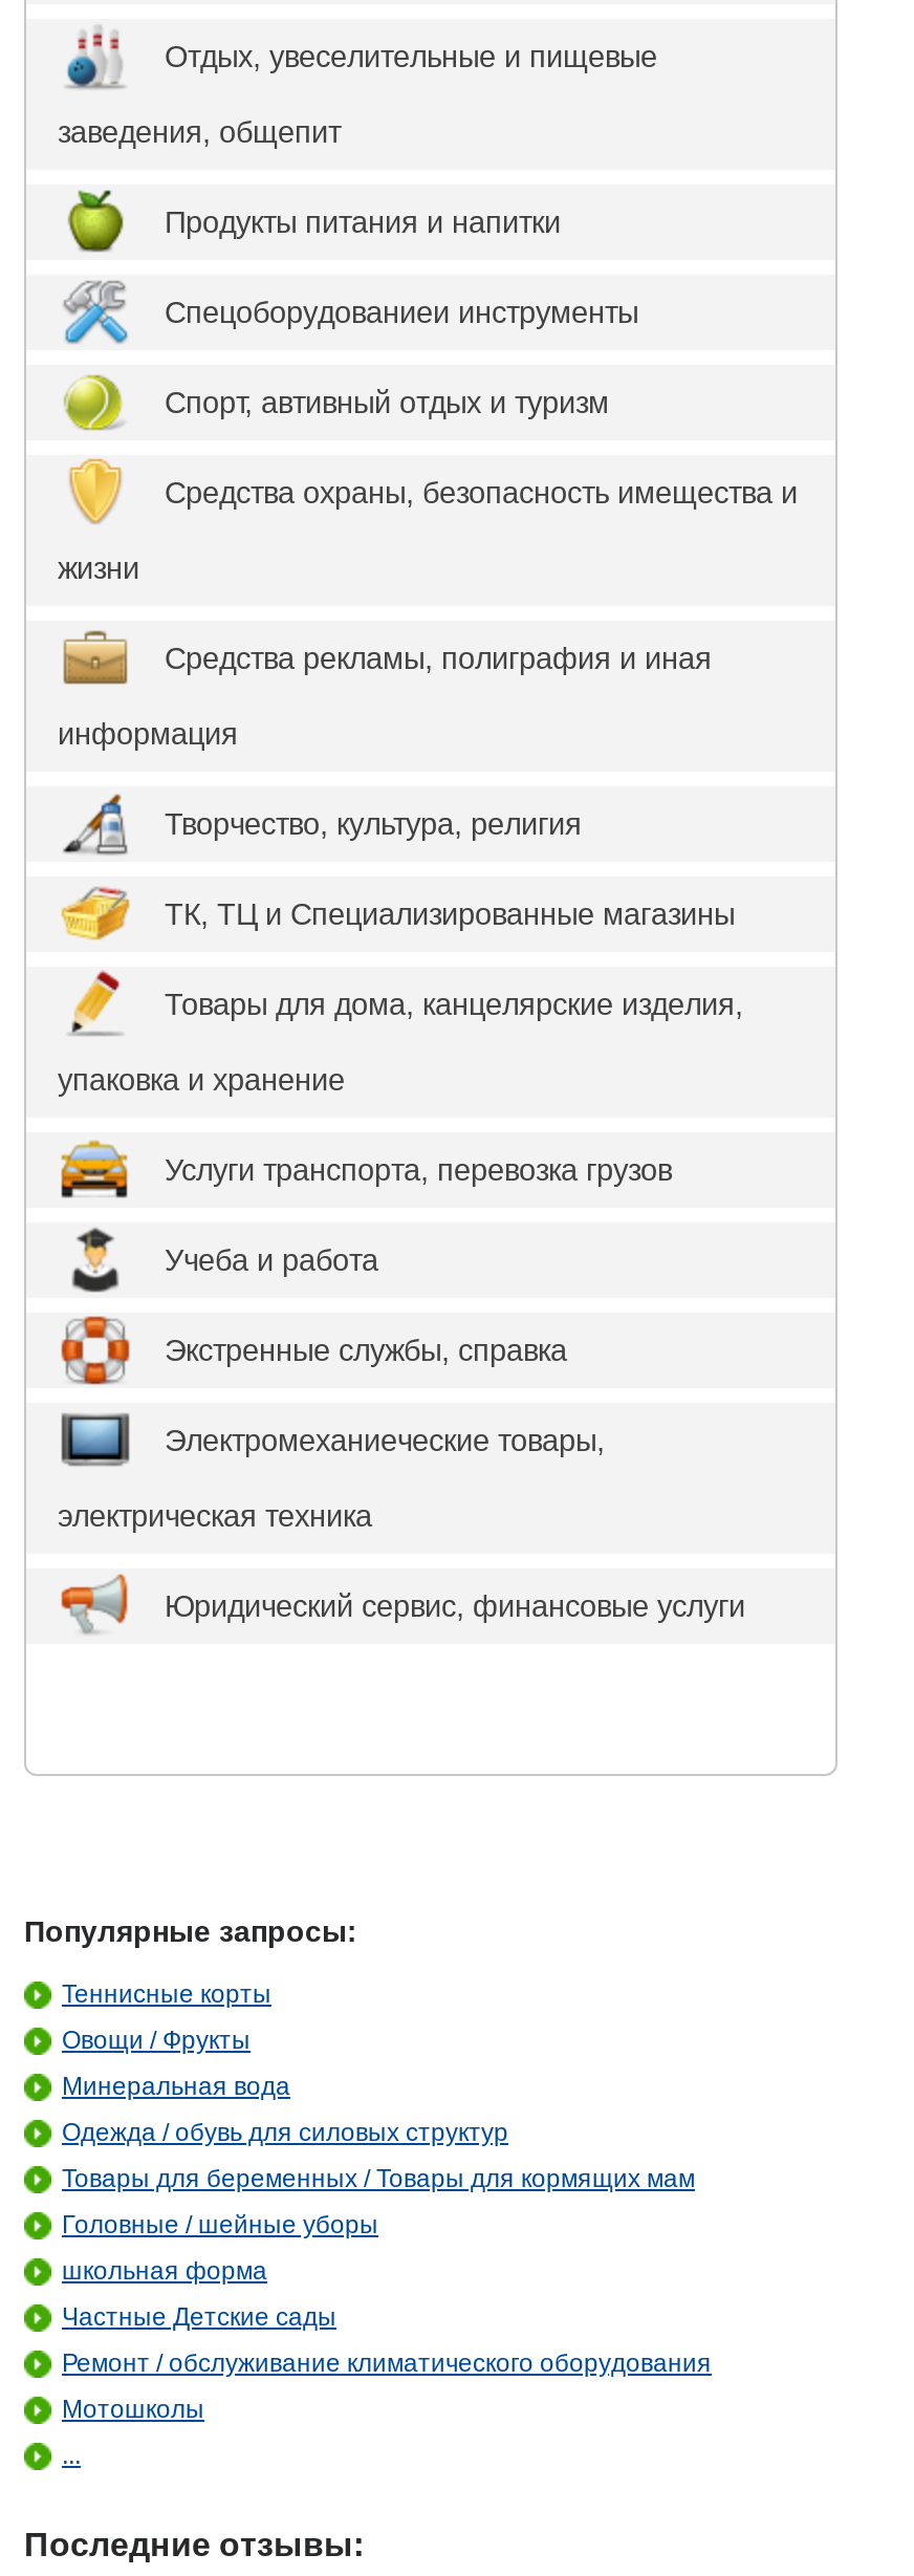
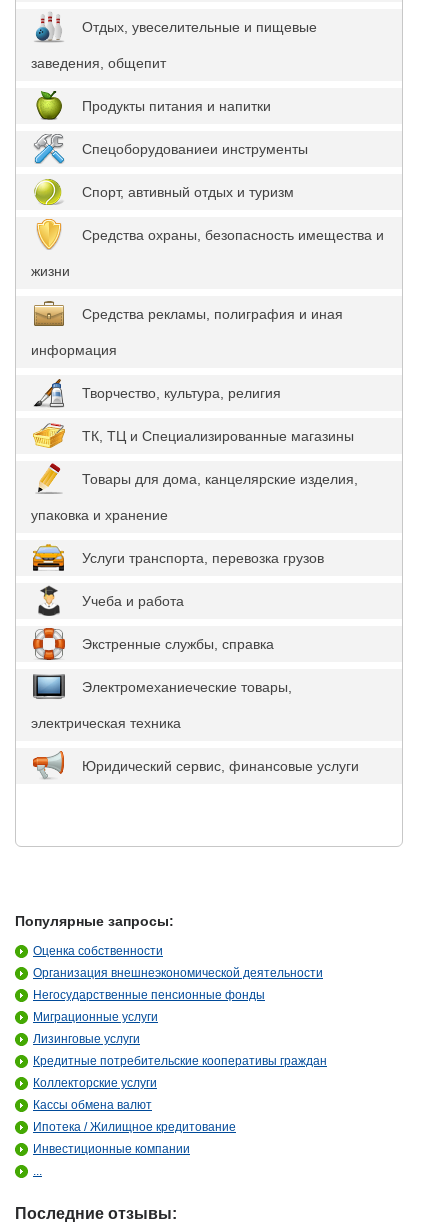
- Теннисные корты
+ Оценка собственности

- Овощи / Фрукты
+ Организация внешнеэкономической деятельности

- Минеральная вода
+ Негосударственные пенсионные фонды

- Одежда / обувь для силовых структур
+ Миграционные услуги

- Товары для беременных / Товары для кормящих мам
+ Лизинговые услуги

- Головные / шейные уборы
+ Кредитные потребительские кооперативы граждан

- школьная форма
+ Коллекторские услуги

- Частные Детские сады
+ Кассы обмена валют

- Ремонт / обслуживание климатического оборудования
+ Ипотека / Жилищное кредитование

- Мотошколы
+ Инвестиционные компании
